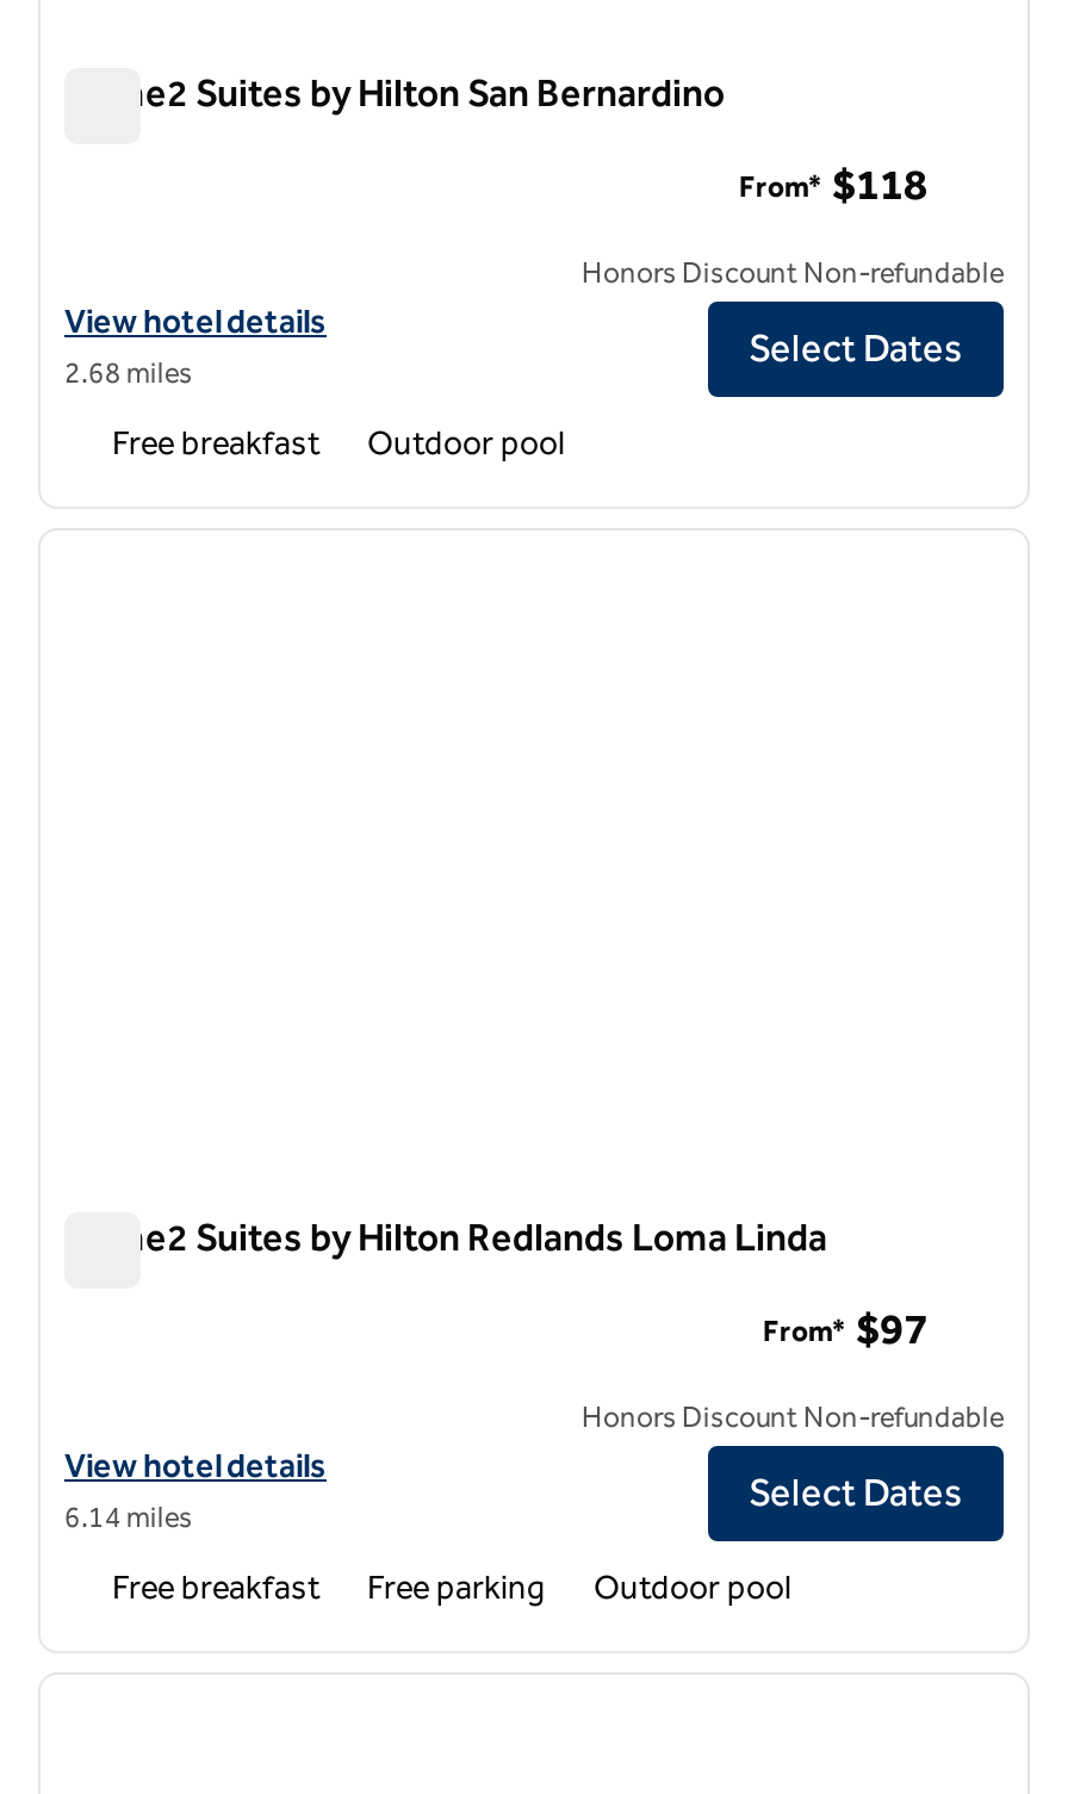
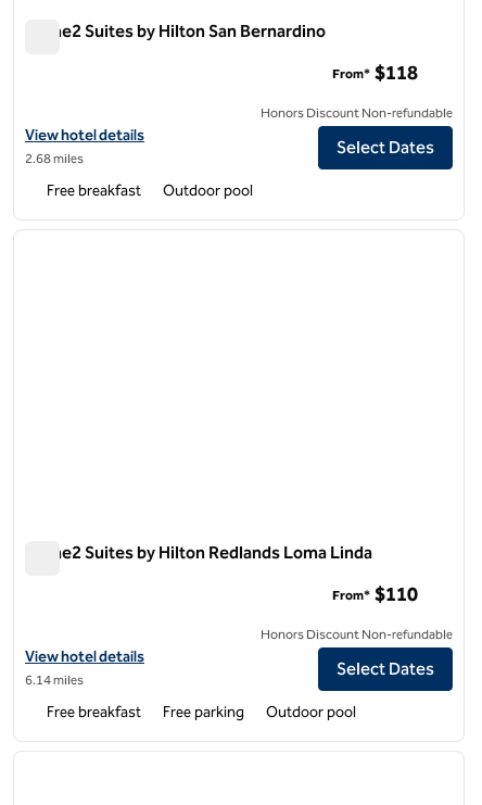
- From* $97
+ From* $110
